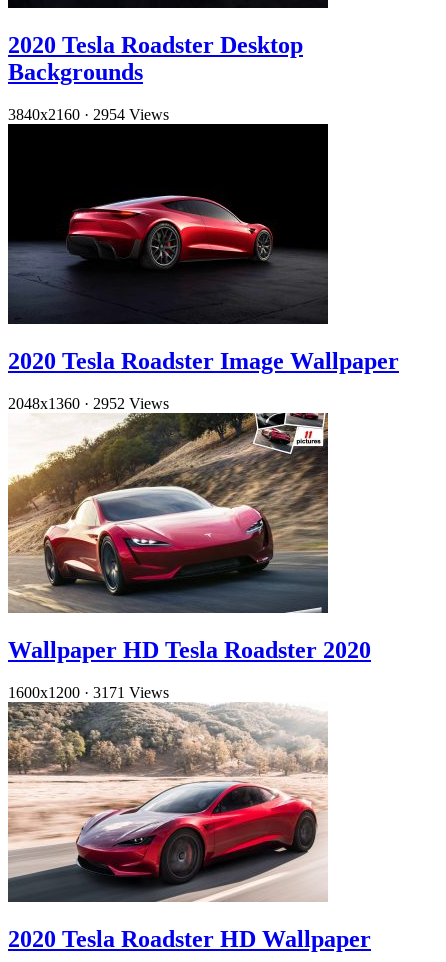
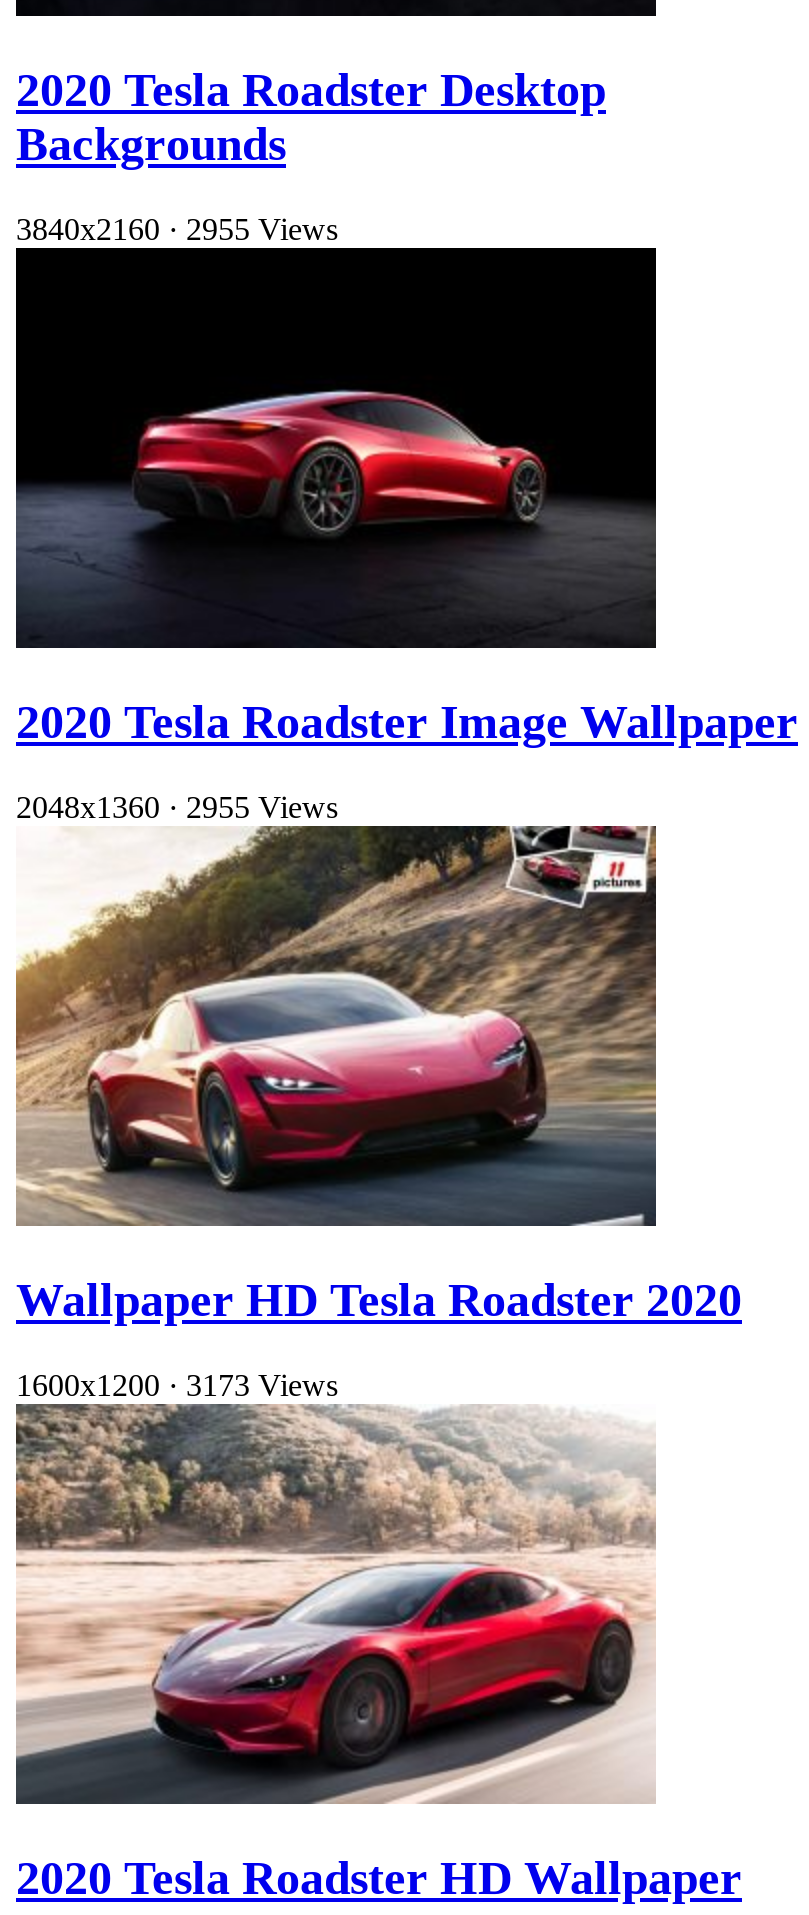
- 3840x2160 · 2954 Views
+ 3840x2160 · 2955 Views

- 2048x1360 · 2952 Views
+ 2048x1360 · 2955 Views

- 1600x1200 · 3171 Views
+ 1600x1200 · 3173 Views
